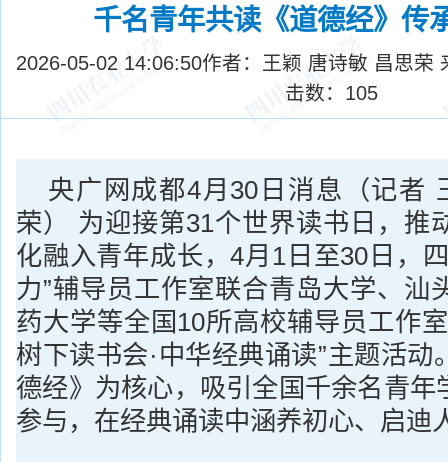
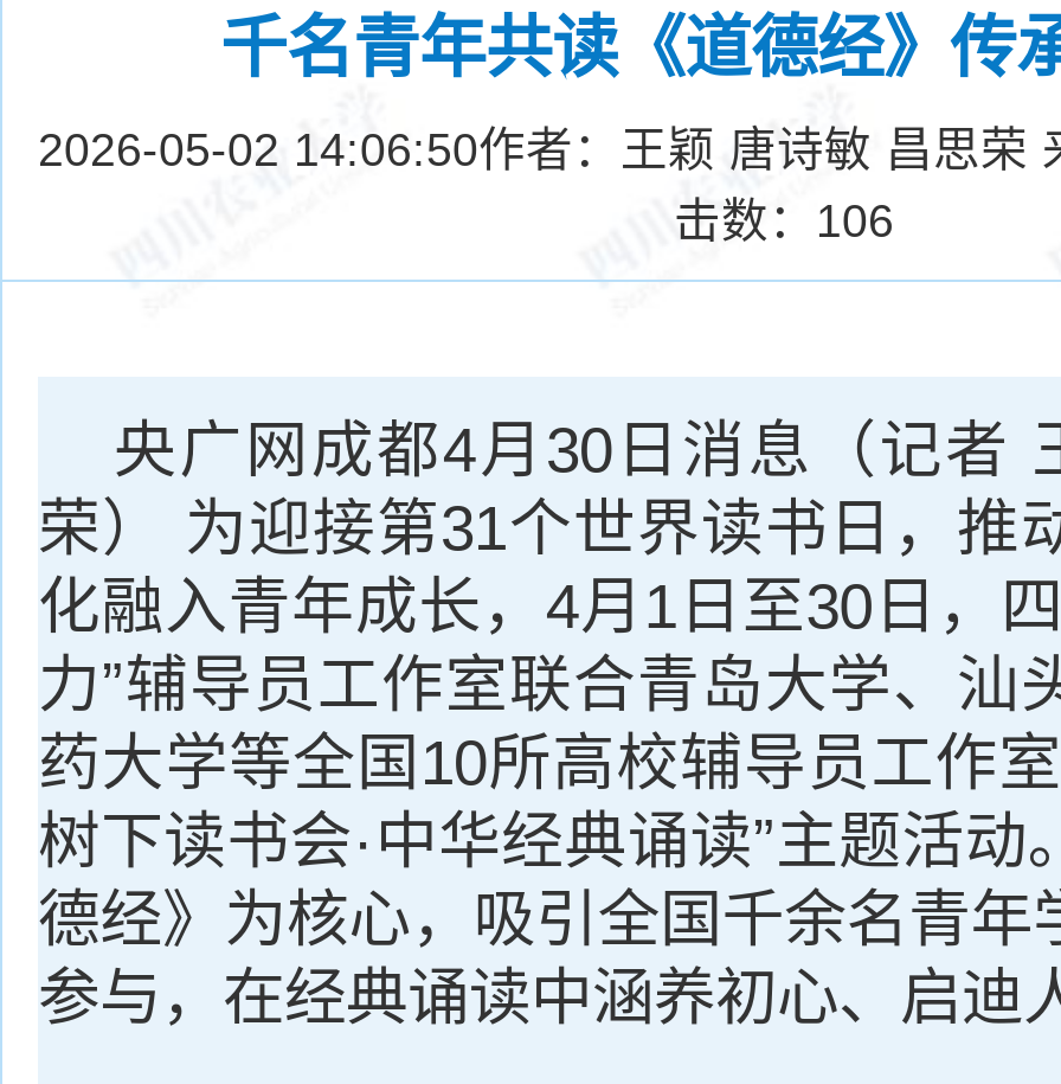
- 击数：105
+ 击数：106
